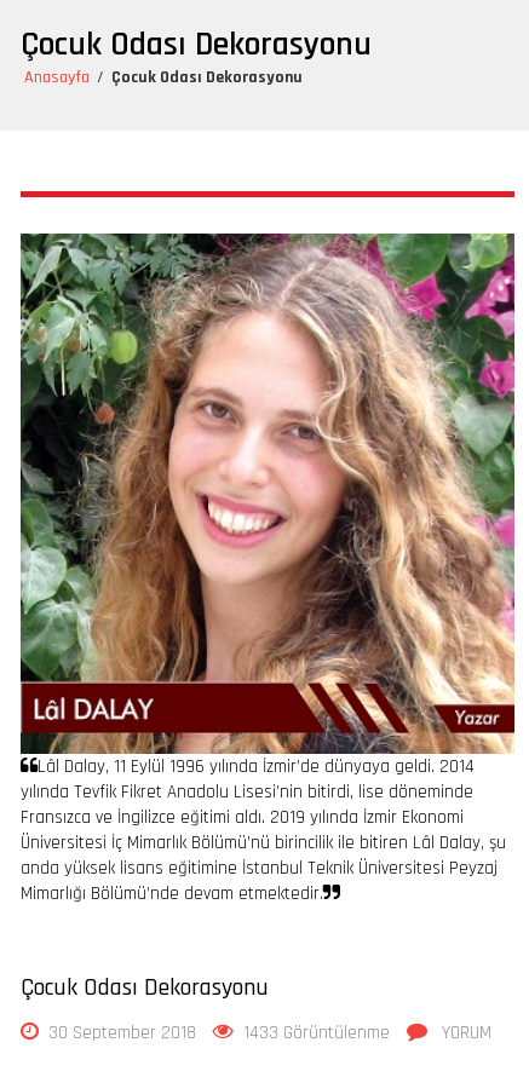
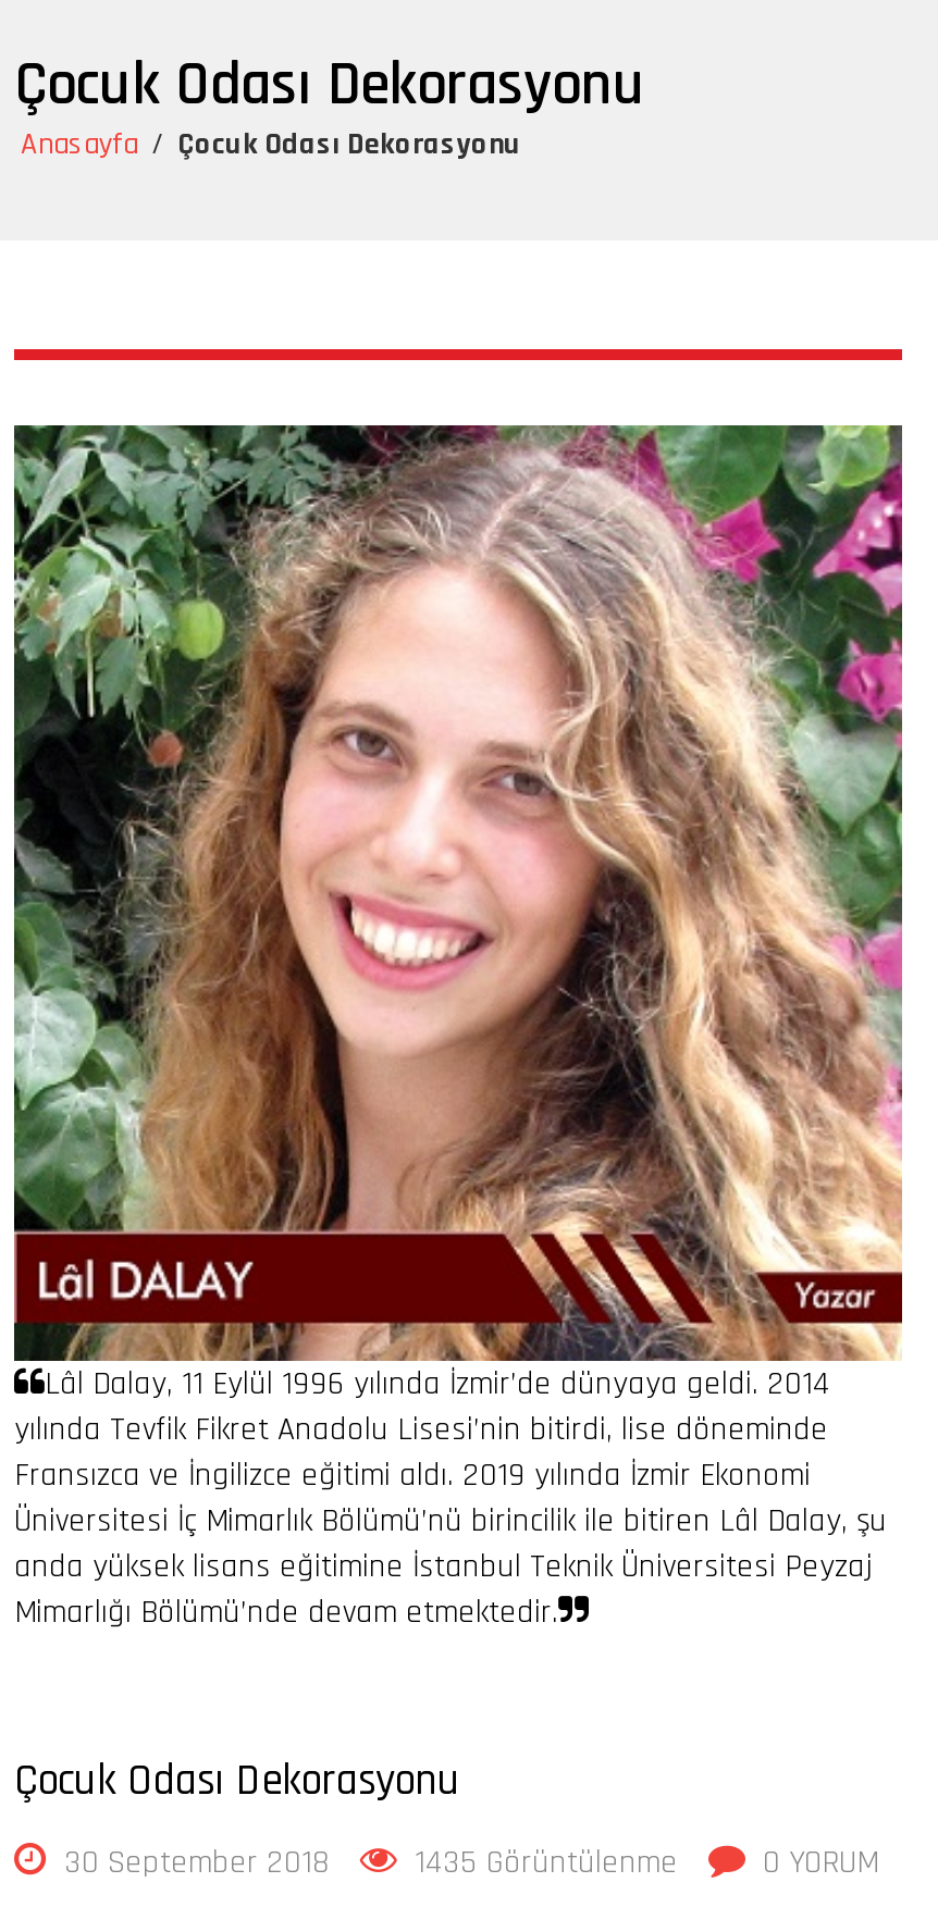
- 1433 Görüntülenme
- YORUM
+ 1435 Görüntülenme
+ 0 YORUM
